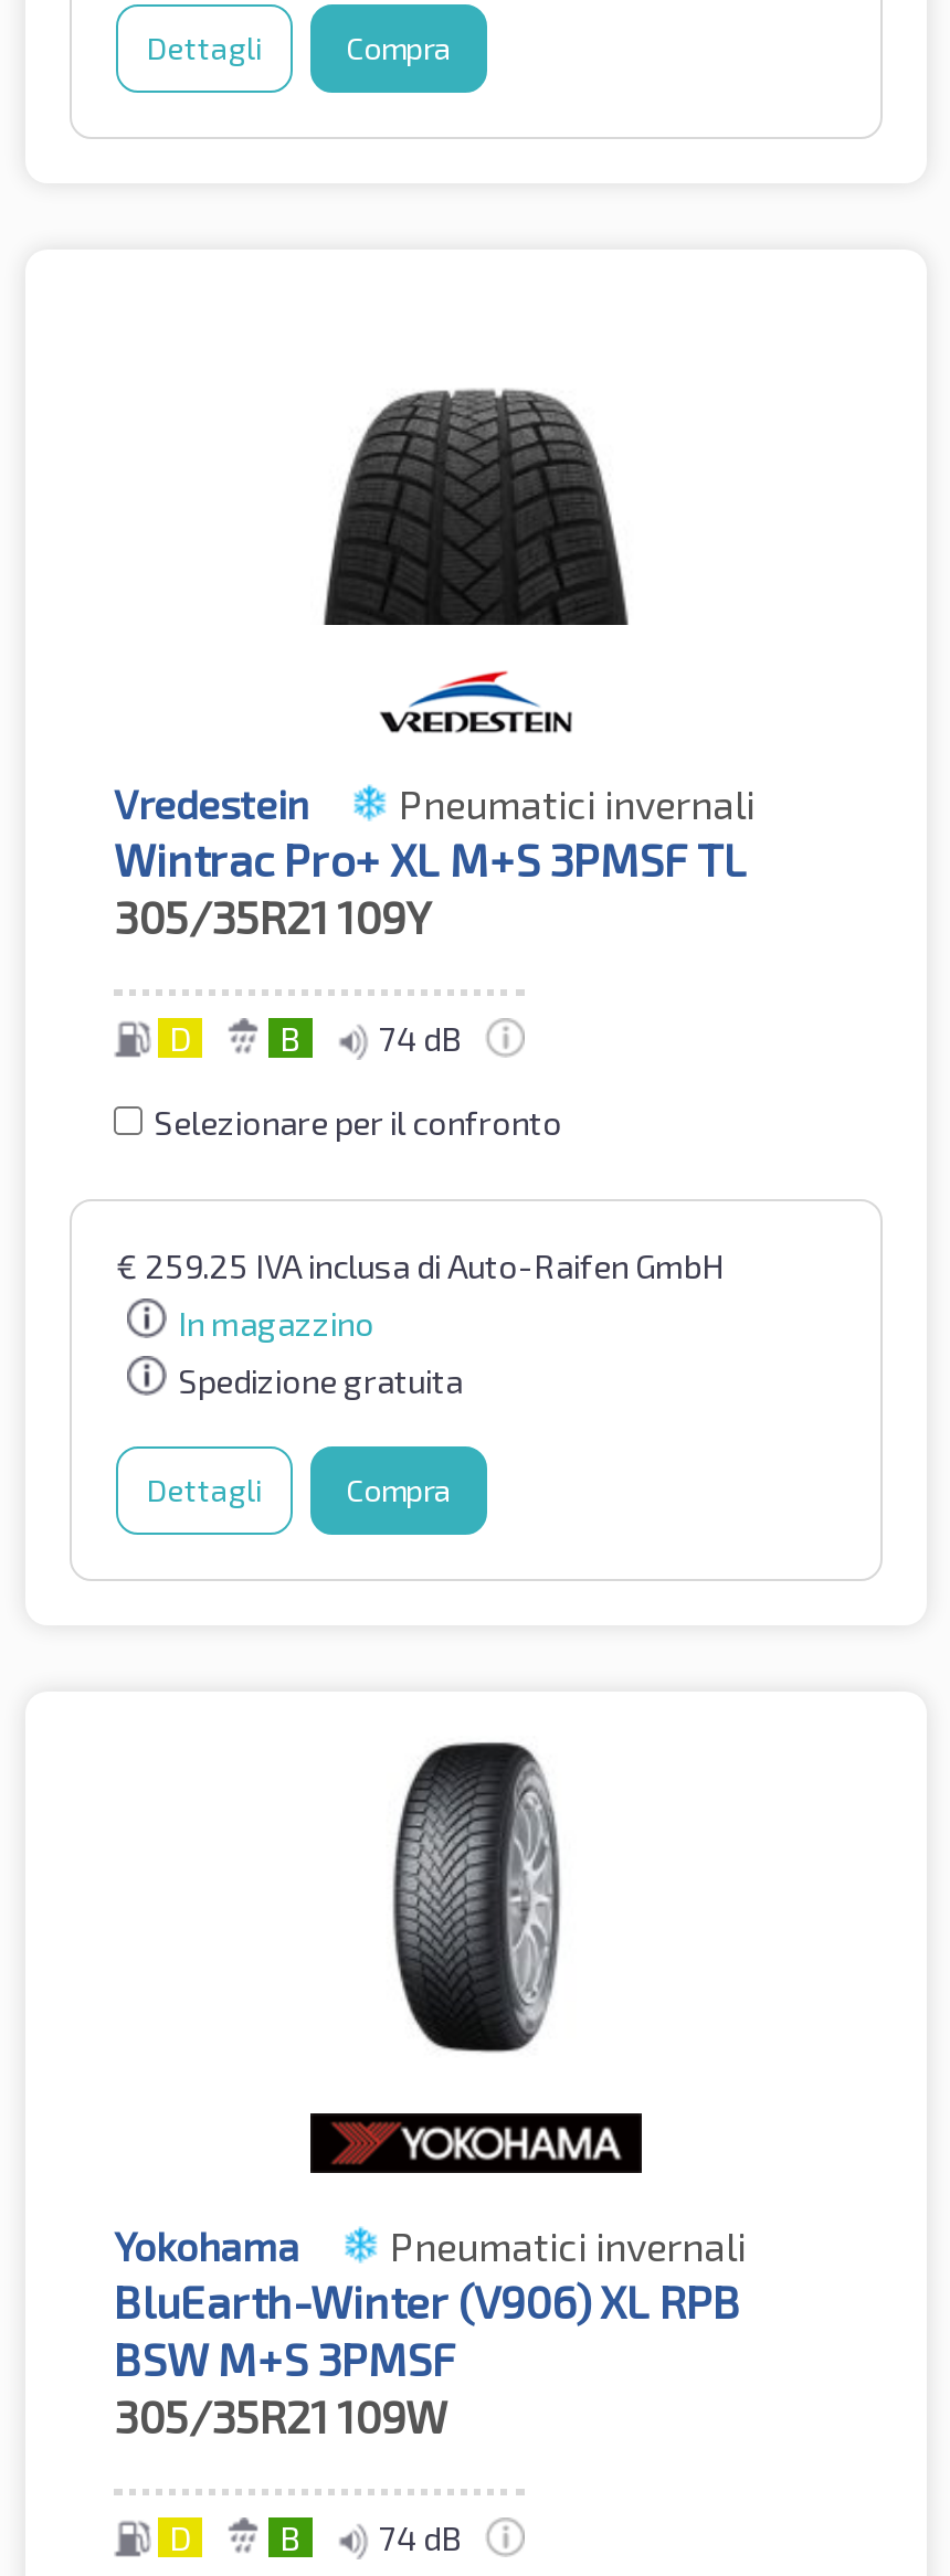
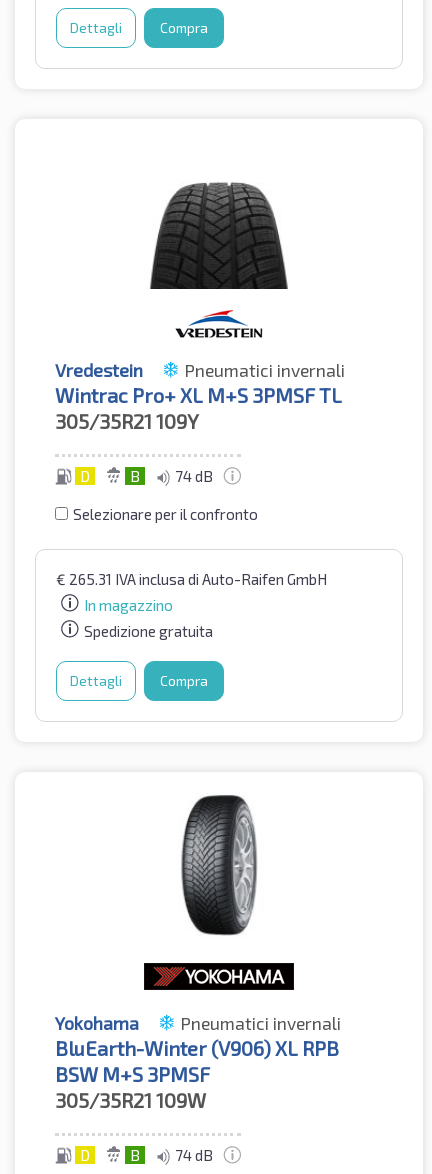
- € 259.25 IVA inclusa di Auto-Raifen GmbH
+ € 265.31 IVA inclusa di Auto-Raifen GmbH
